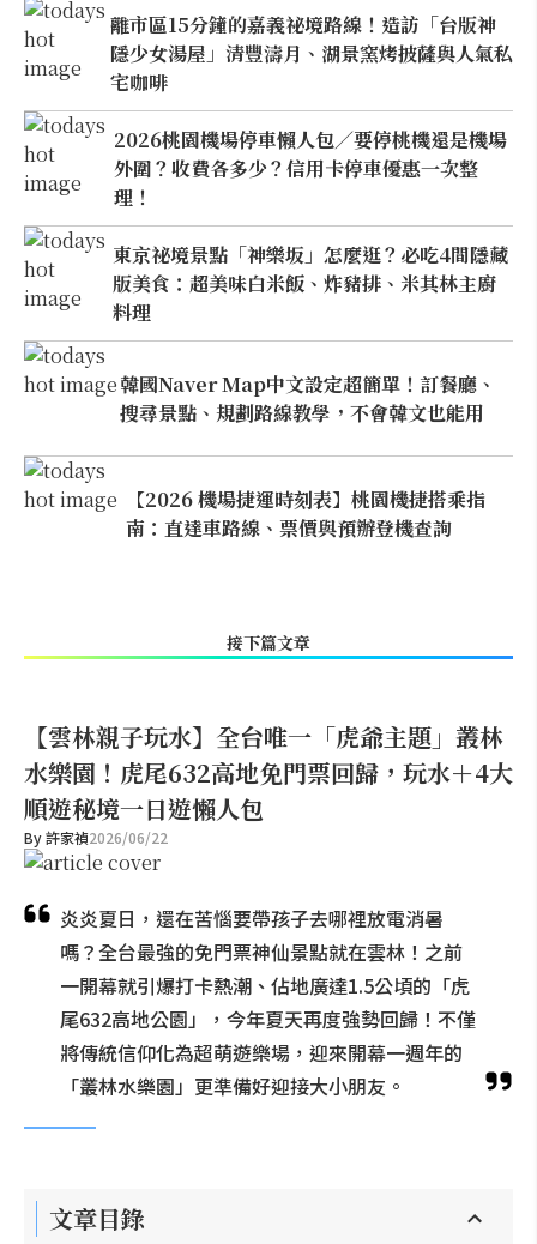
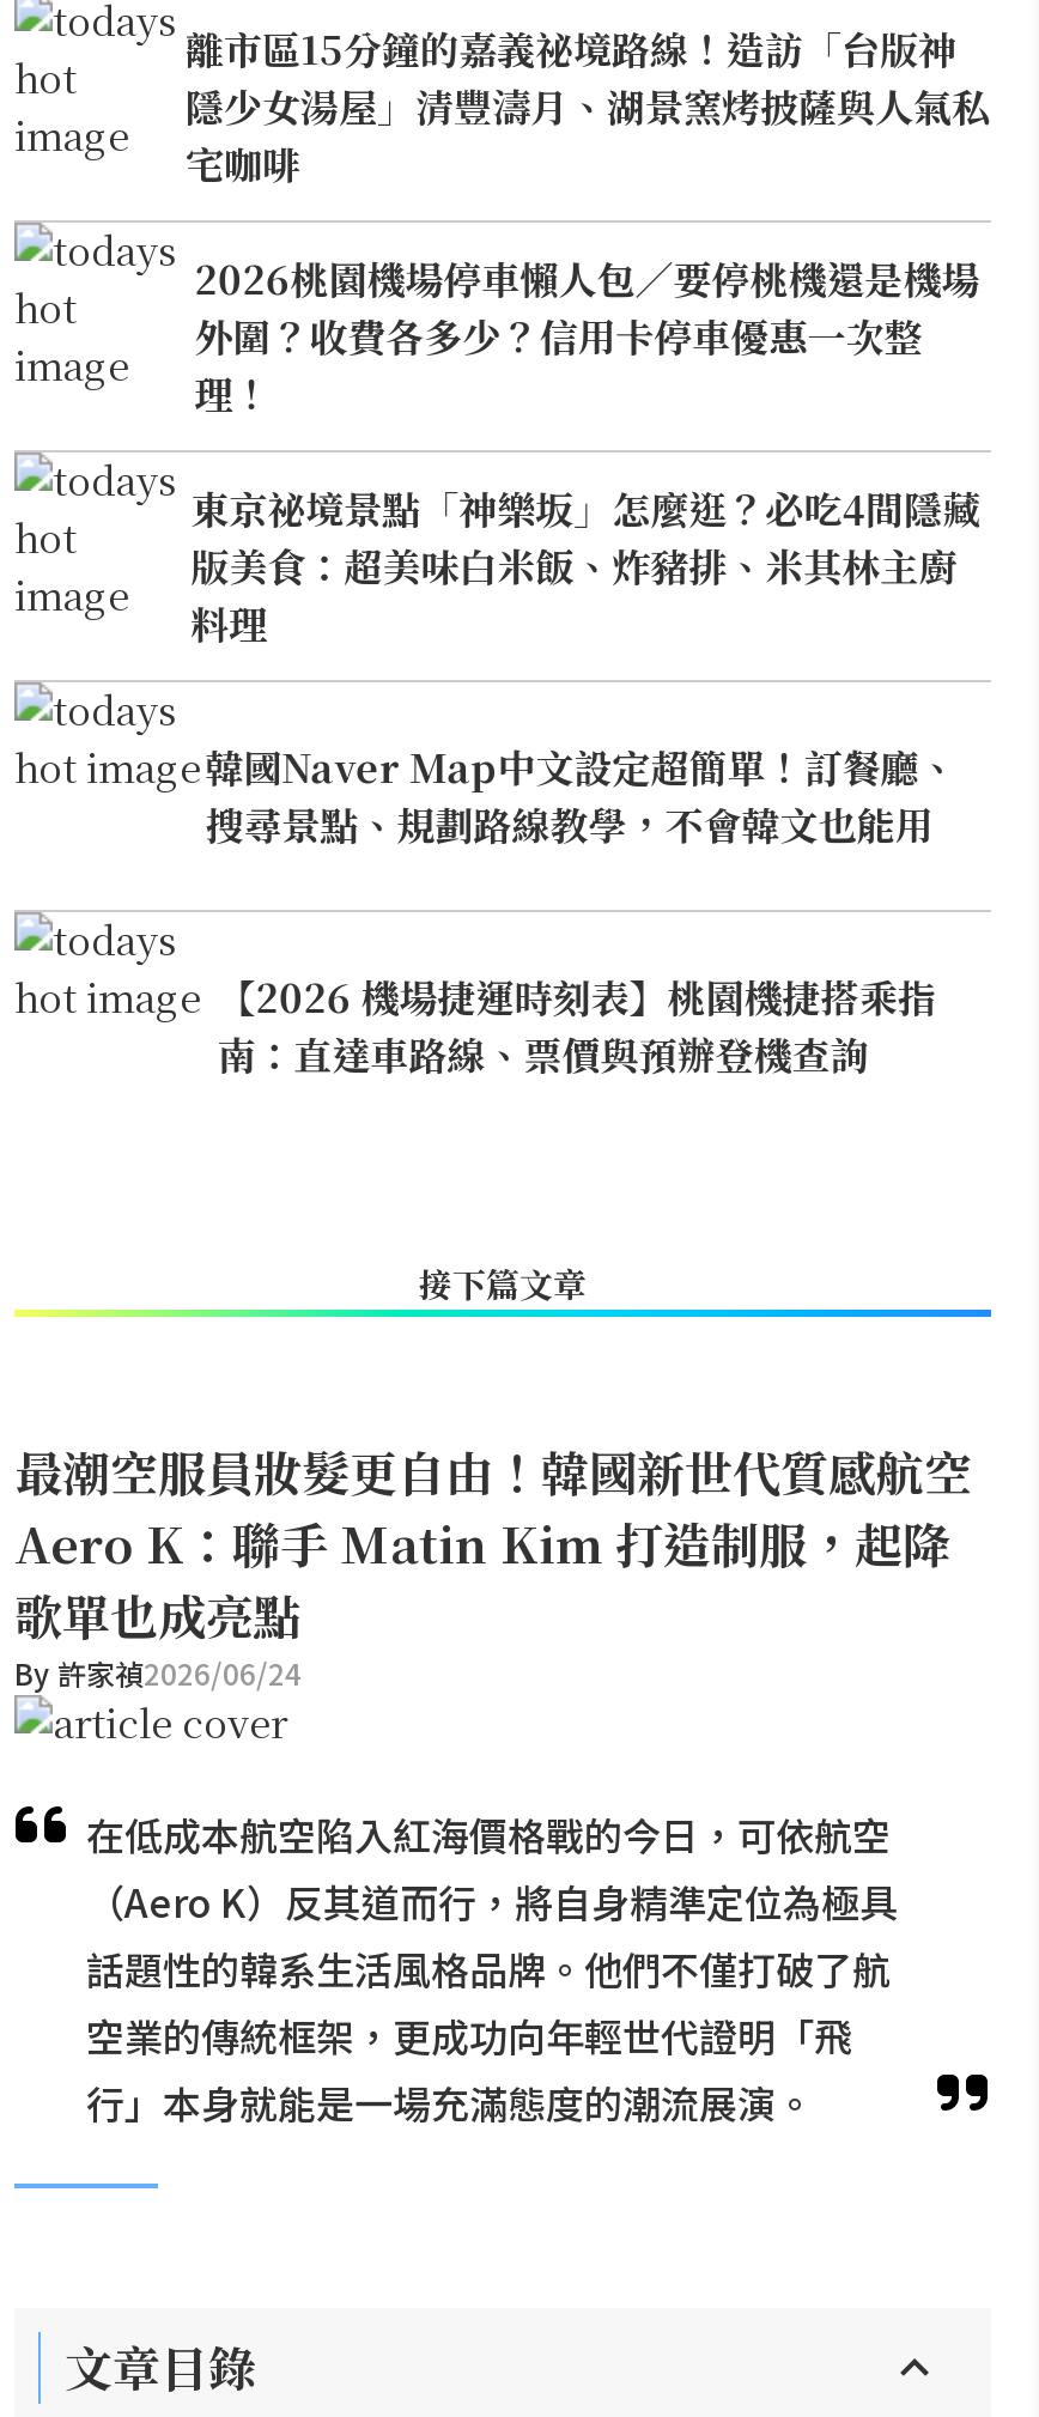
- 【雲林親子玩水】全台唯一「虎爺主題」叢林
- 水樂園！虎尾632高地免門票回歸，玩水＋4大
- 順遊秘境一日遊懶人包
- By 許家禎2026/06/22
+ 最潮空服員妝髮更自由！韓國新世代質感航空
+ Aero K：聯手 Matin Kim 打造制服，起降
+ 歌單也成亮點
+ By 許家禎2026/06/24

- 炎炎夏日，還在苦惱要帶孩子去哪裡放電消暑
- 嗎？全台最強的免門票神仙景點就在雲林！之前
- 一開幕就引爆打卡熱潮、佔地廣達1.5公頃的「虎
- 尾632高地公園」，今年夏天再度強勢回歸！不僅
- 將傳統信仰化為超萌遊樂場，迎來開幕一週年的
- 「叢林水樂園」更準備好迎接大小朋友。
+ 在低成本航空陷入紅海價格戰的今日，可依航空
+ （Aero K）反其道而行，將自身精準定位為極具
+ 話題性的韓系生活風格品牌。他們不僅打破了航
+ 空業的傳統框架，更成功向年輕世代證明「飛
+ 行」本身就能是一場充滿態度的潮流展演。
